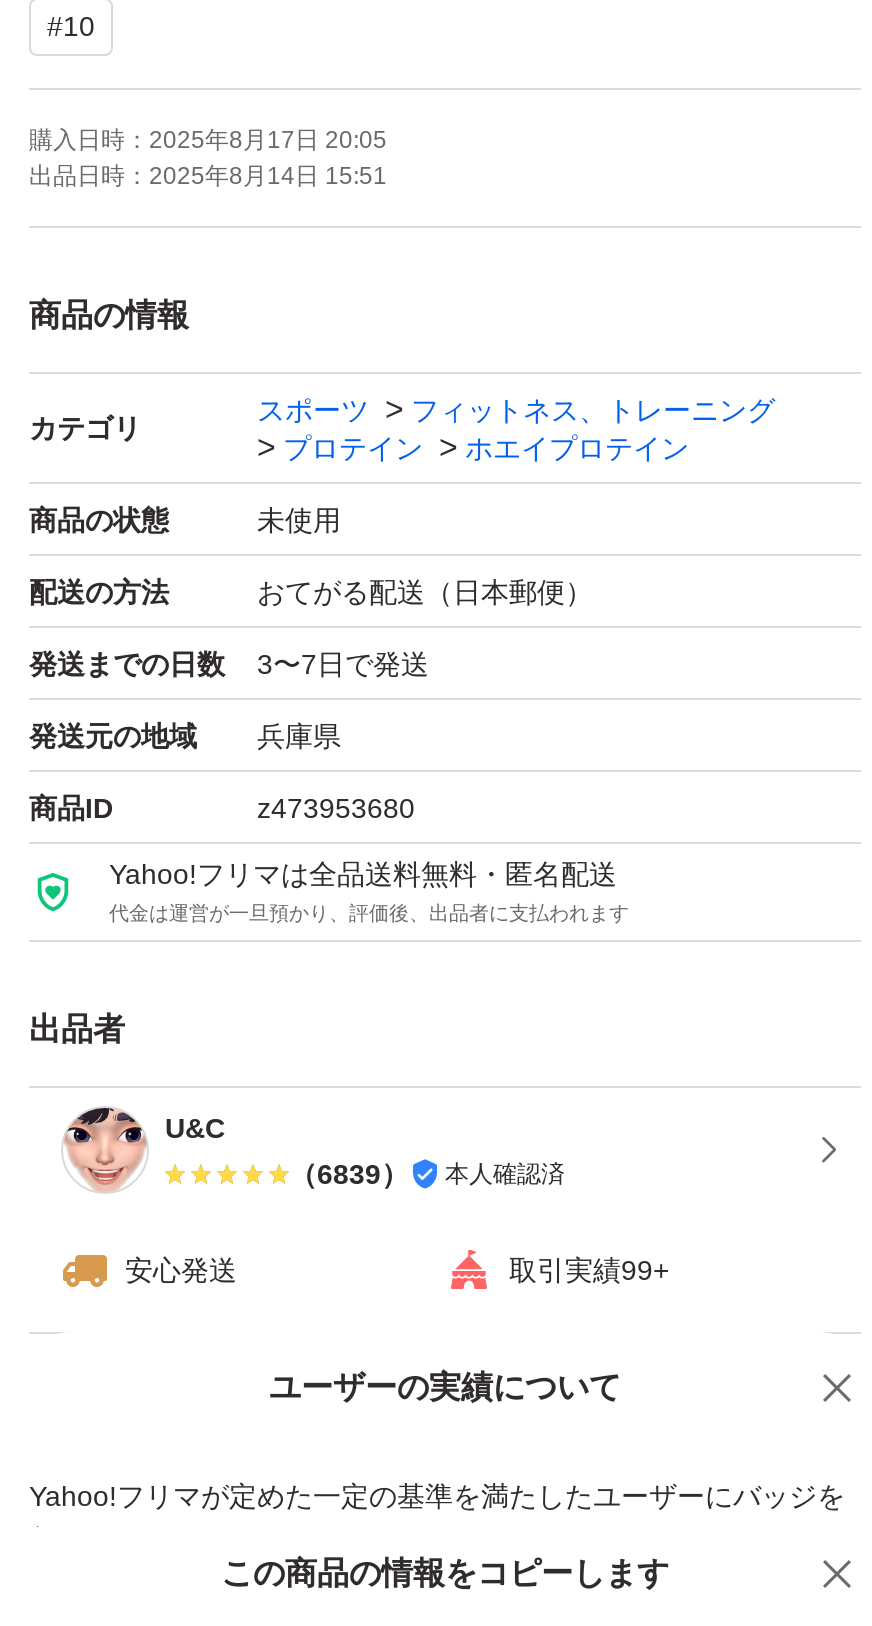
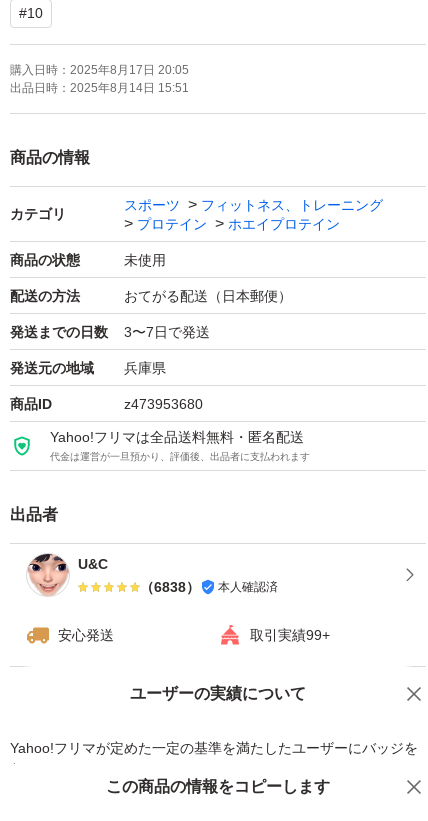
- （6839） 本人確認済
+ （6838） 本人確認済
